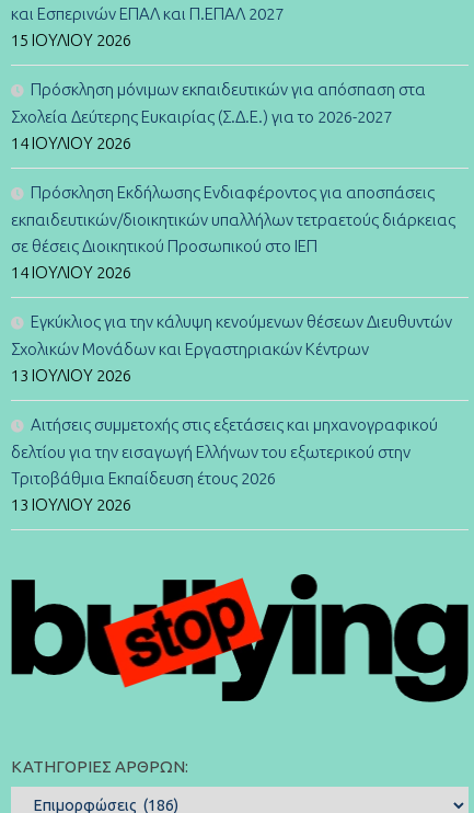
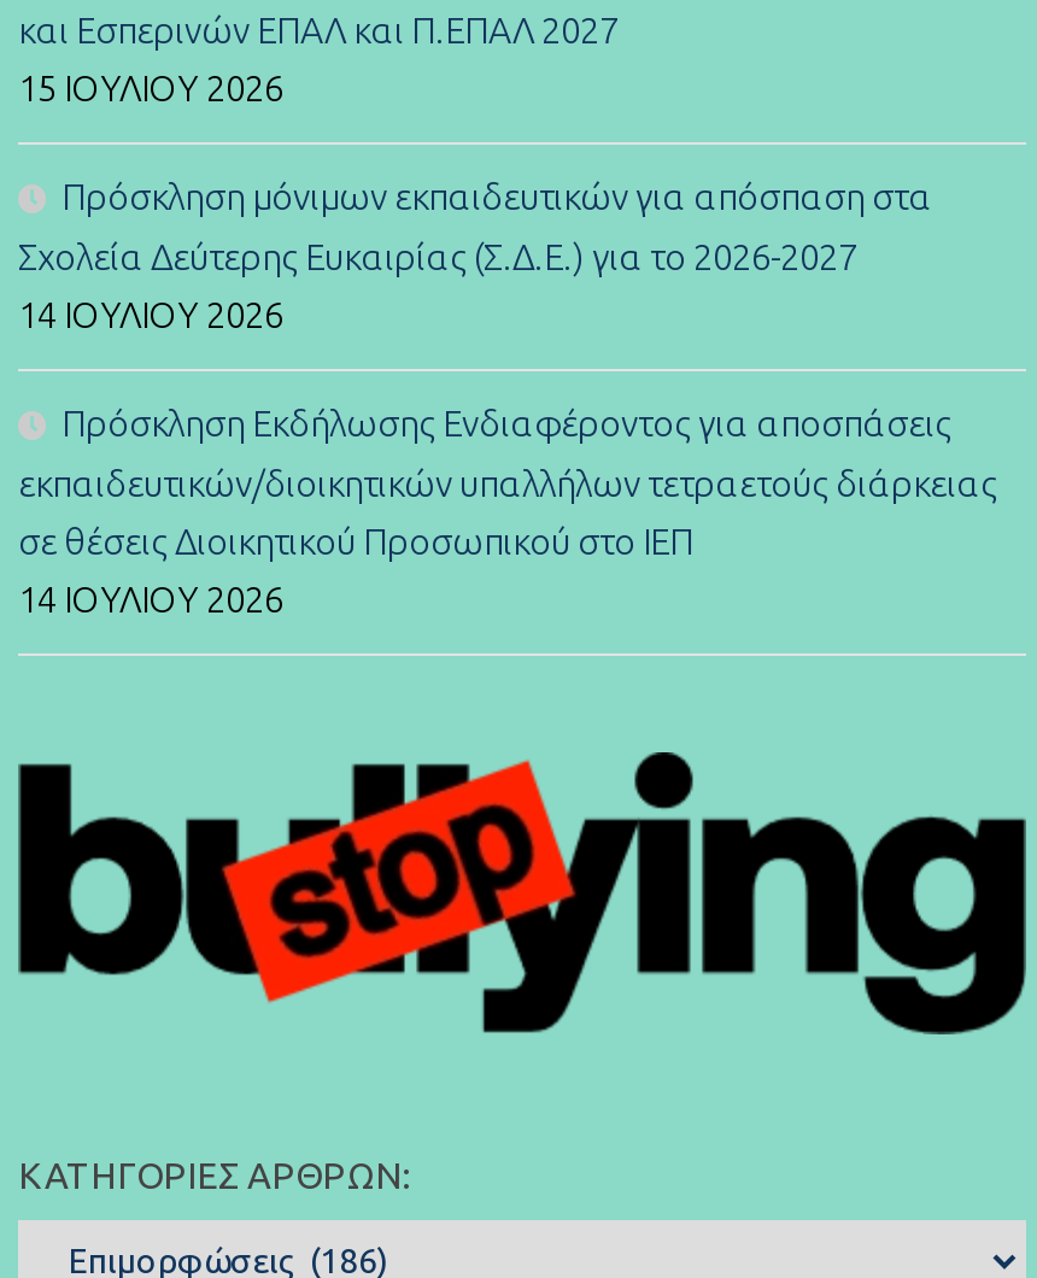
- Εγκύκλιος για την κάλυψη κενούμενων θέσεων Διευθυντών
- Σχολικών Μονάδων και Εργαστηριακών Κέντρων
- 13 ΙΟΥΛΊΟΥ 2026
- Αιτήσεις συμμετοχής στις εξετάσεις και μηχανογραφικού
- δελτίου για την εισαγωγή Ελλήνων του εξωτερικού στην
- Τριτοβάθμια Εκπαίδευση έτους 2026
- 13 ΙΟΥΛΊΟΥ 2026
